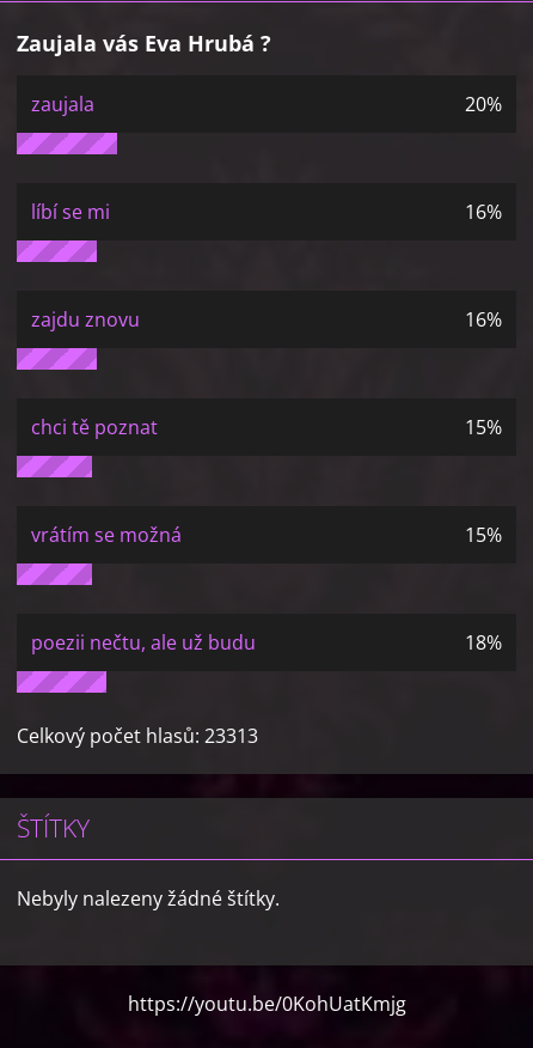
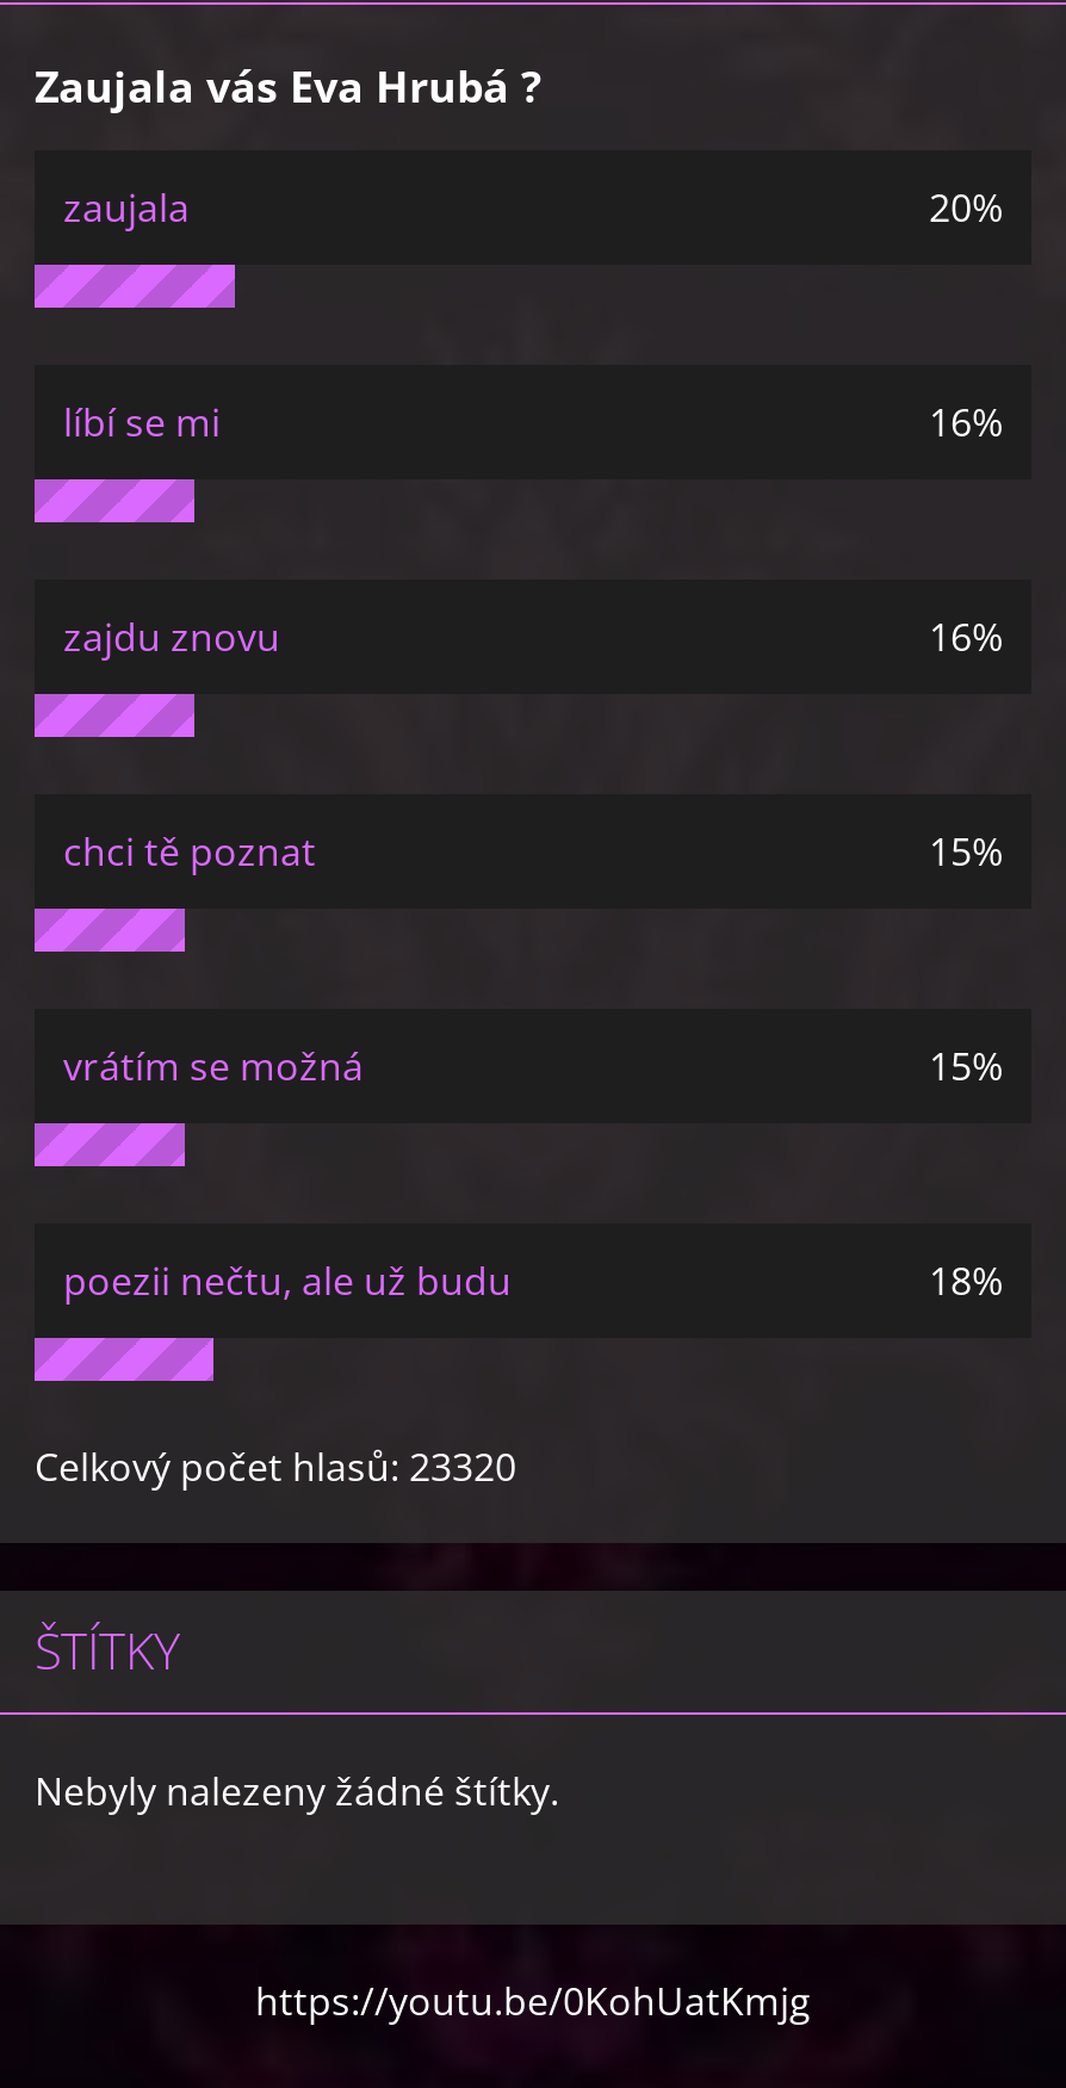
- Celkový počet hlasů: 23313
+ Celkový počet hlasů: 23320
